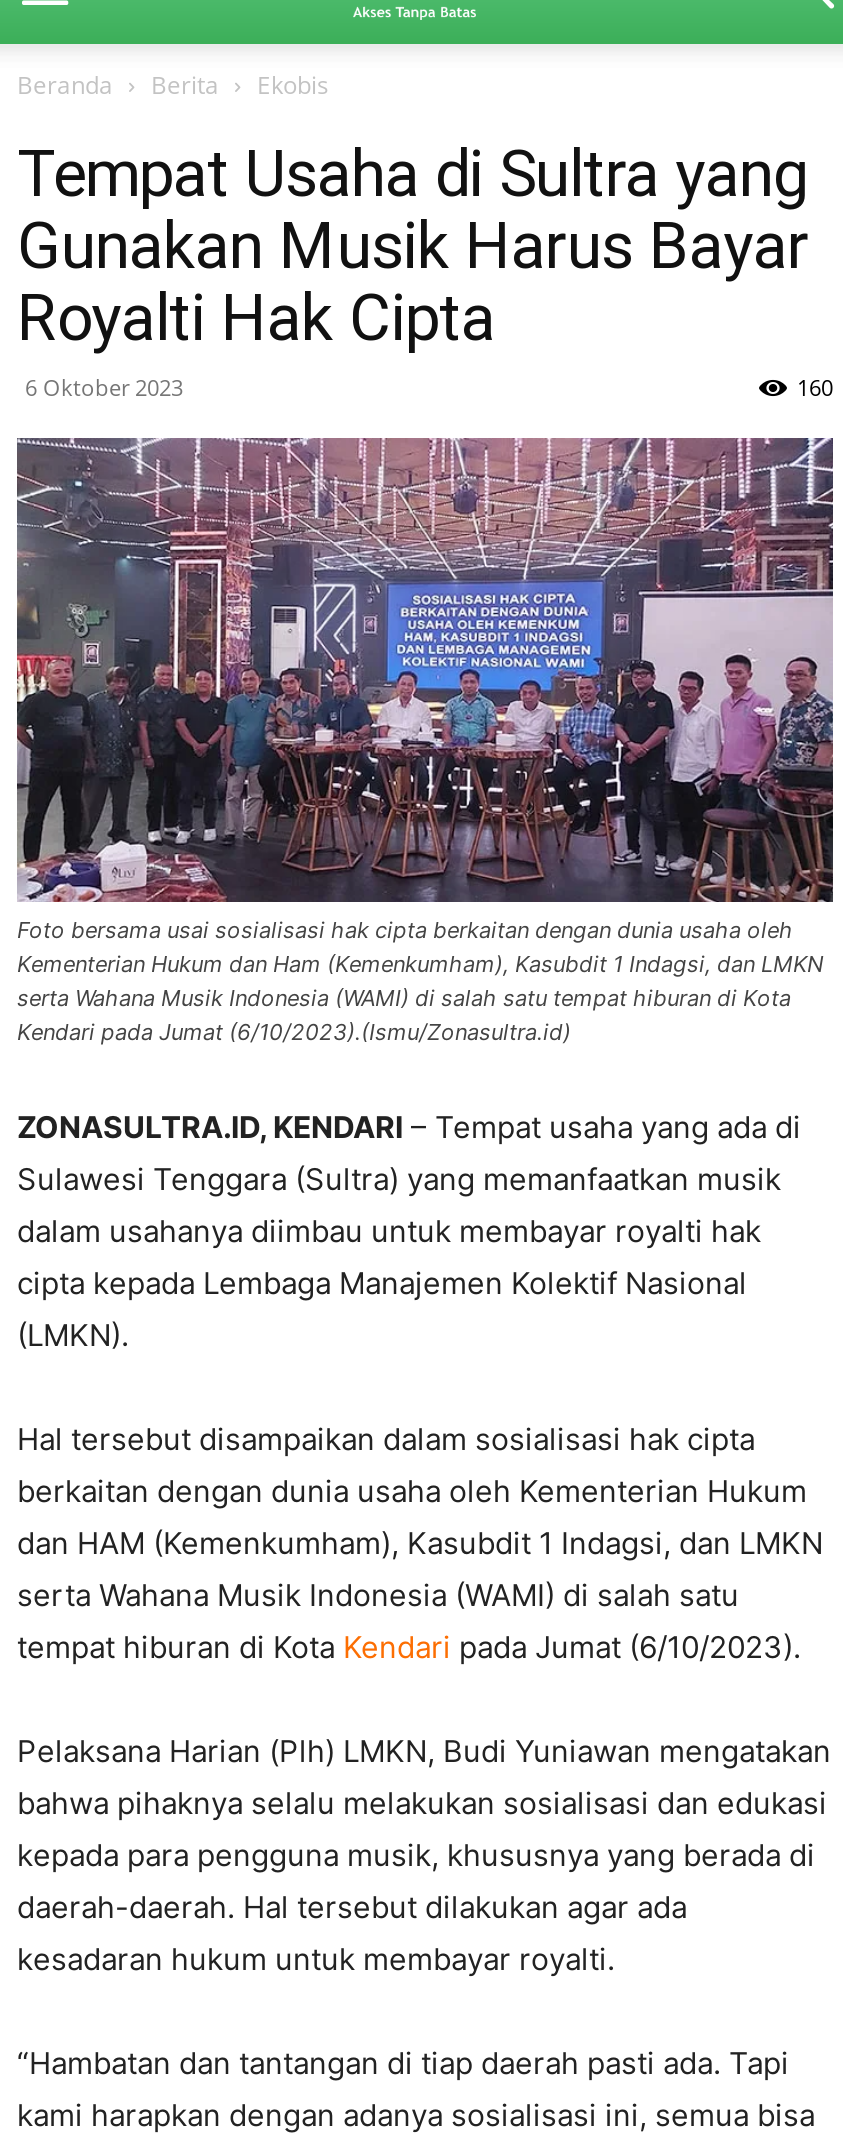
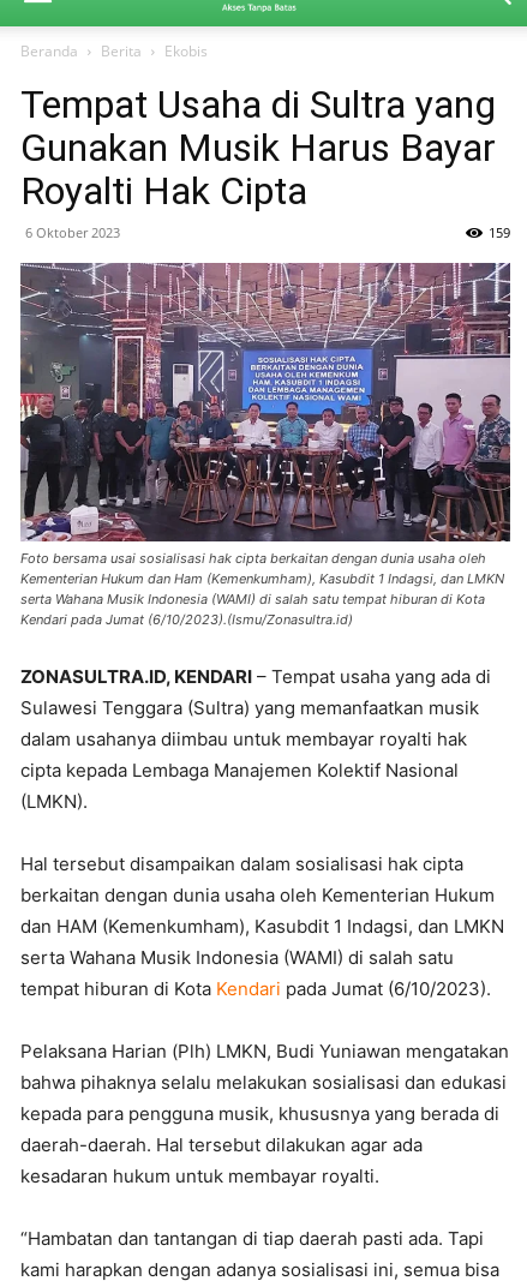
- 160
+ 159
